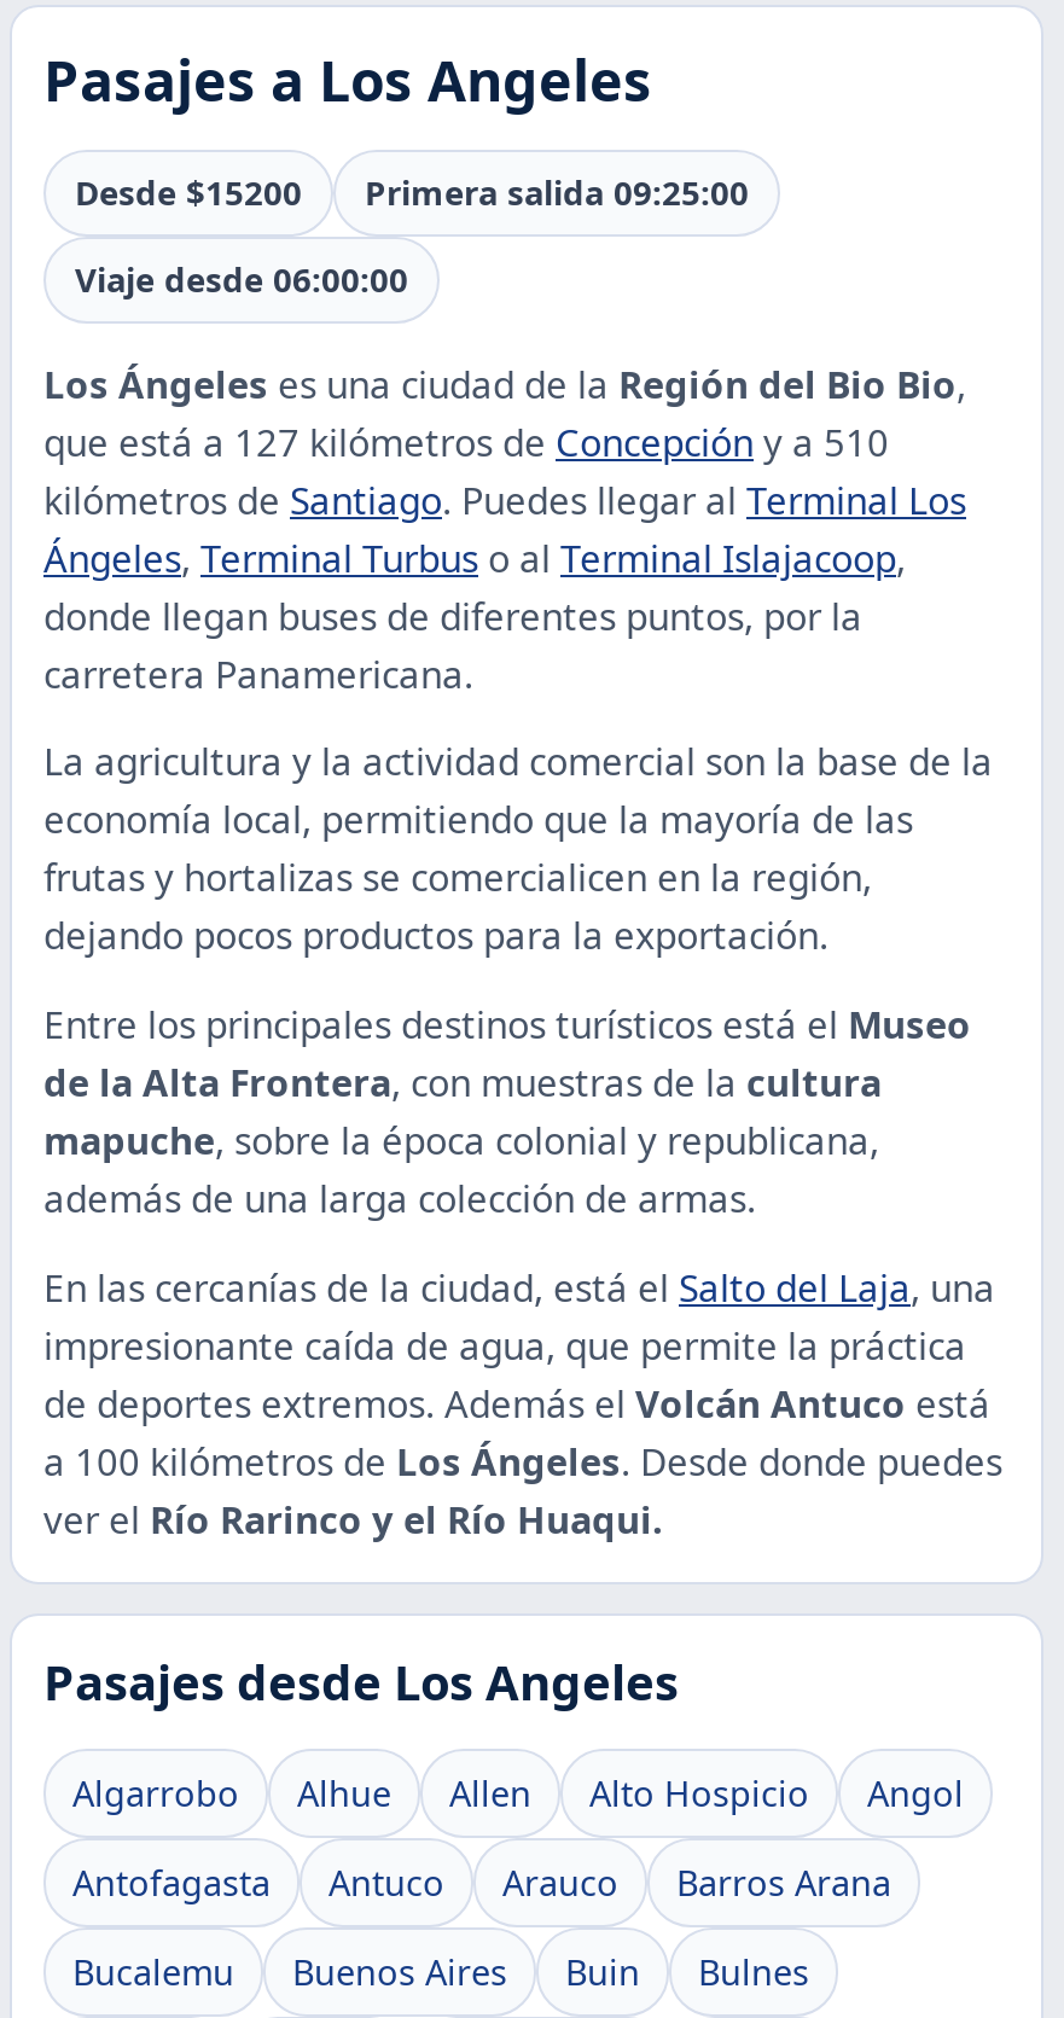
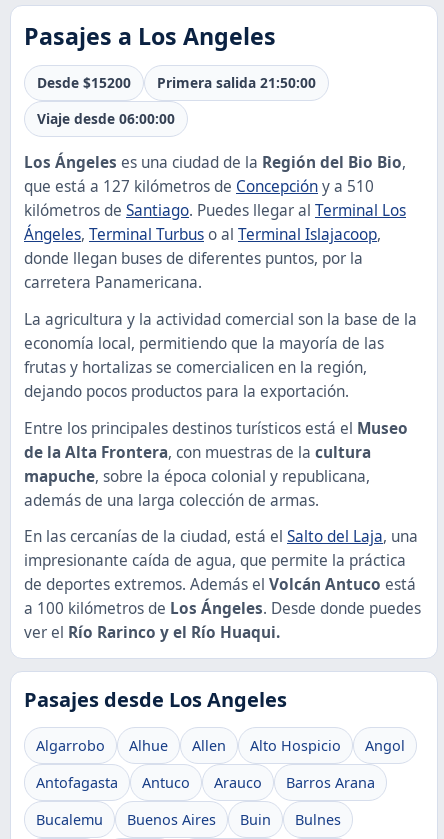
- Primera salida 09:25:00
+ Primera salida 21:50:00
